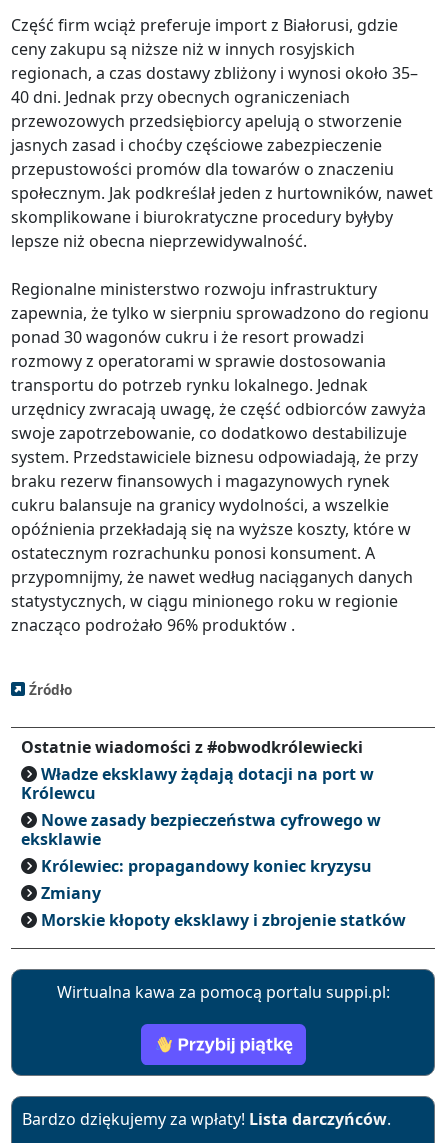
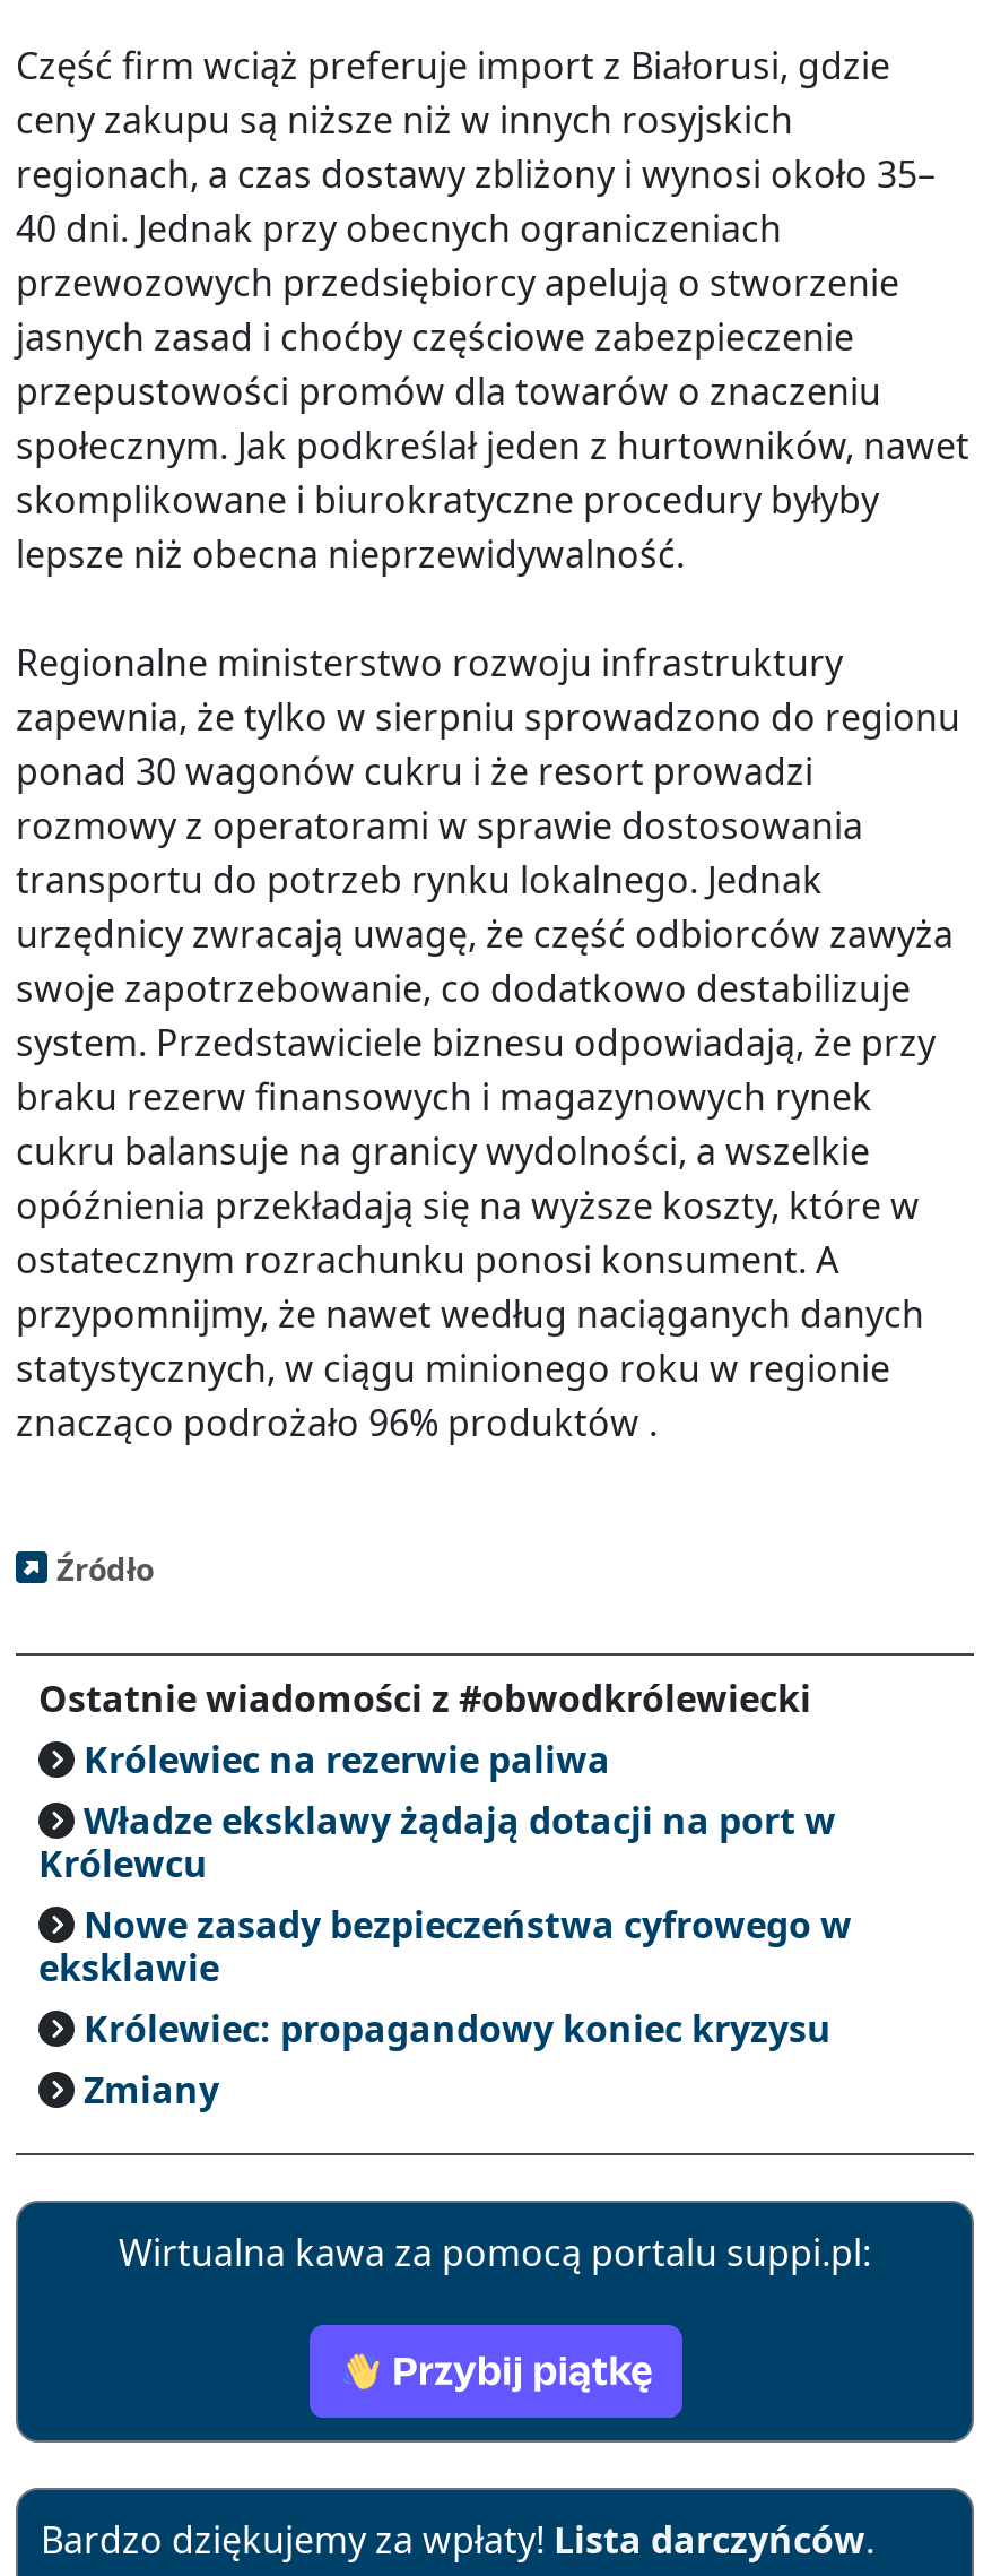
moved down: Władze eksklawy żądają dotacji na port w | Królewcu | Nowe zasady bezpieczeństwa cyfrowego w | eksklawie | Królewiec: propagandowy koniec kryzysu | Zmiany

+ Królewiec na rezerwie paliwa

- Morskie kłopoty eksklawy i zbrojenie statków
